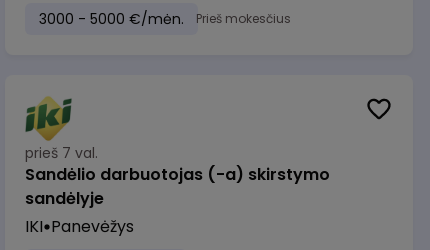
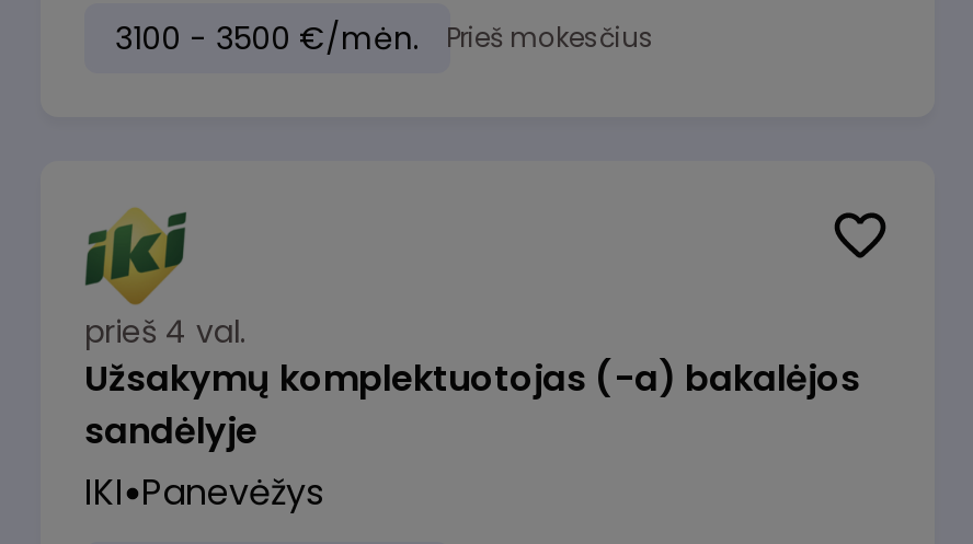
- 3000 - 5000 €/mėn. Prieš mokesčius
+ 3100 - 3500 €/mėn. Prieš mokesčius

- prieš 7 val.
+ prieš 4 val.

- Sandėlio darbuotojas (-a) skirstymo
+ Užsakymų komplektuotojas (-a) bakalėjos
